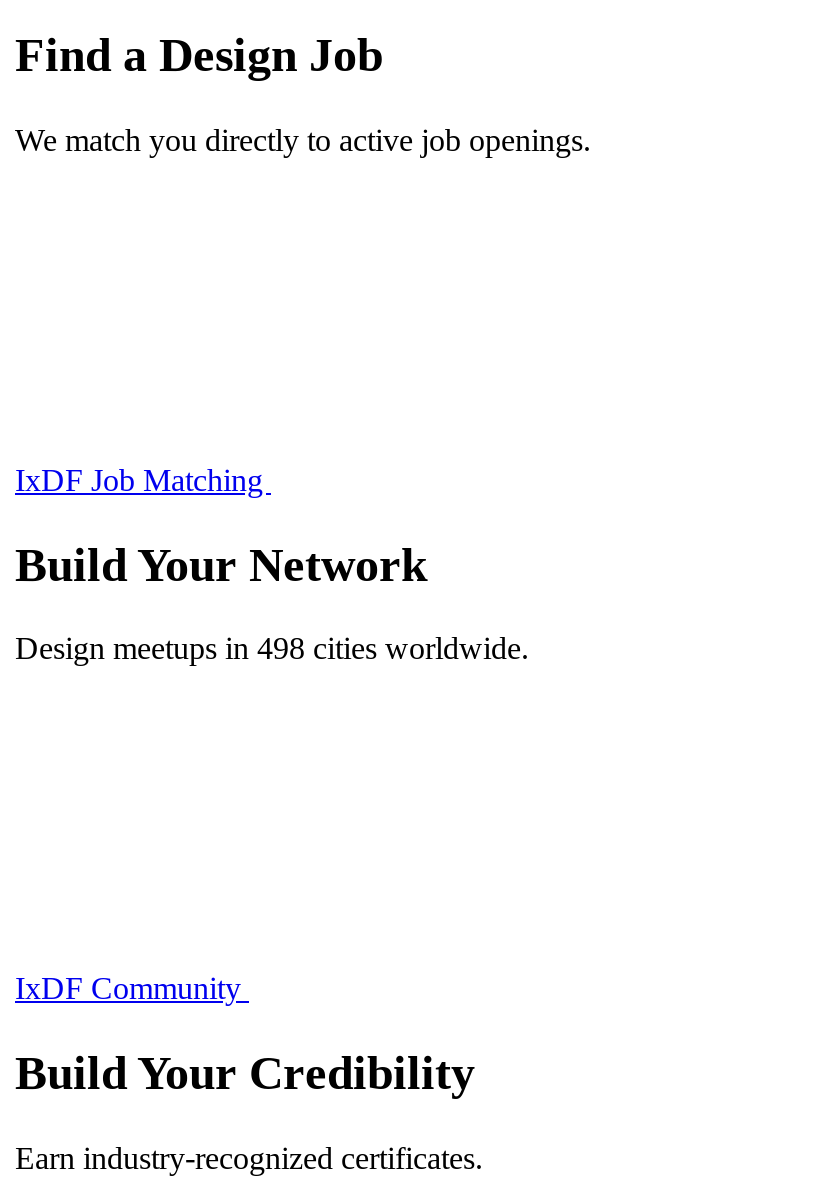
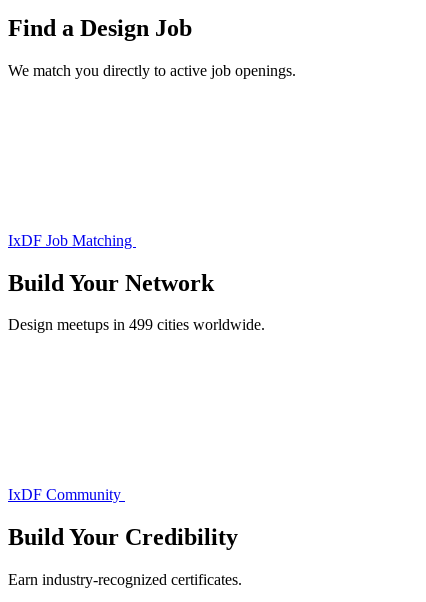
- Design meetups in 498 cities worldwide.
+ Design meetups in 499 cities worldwide.
